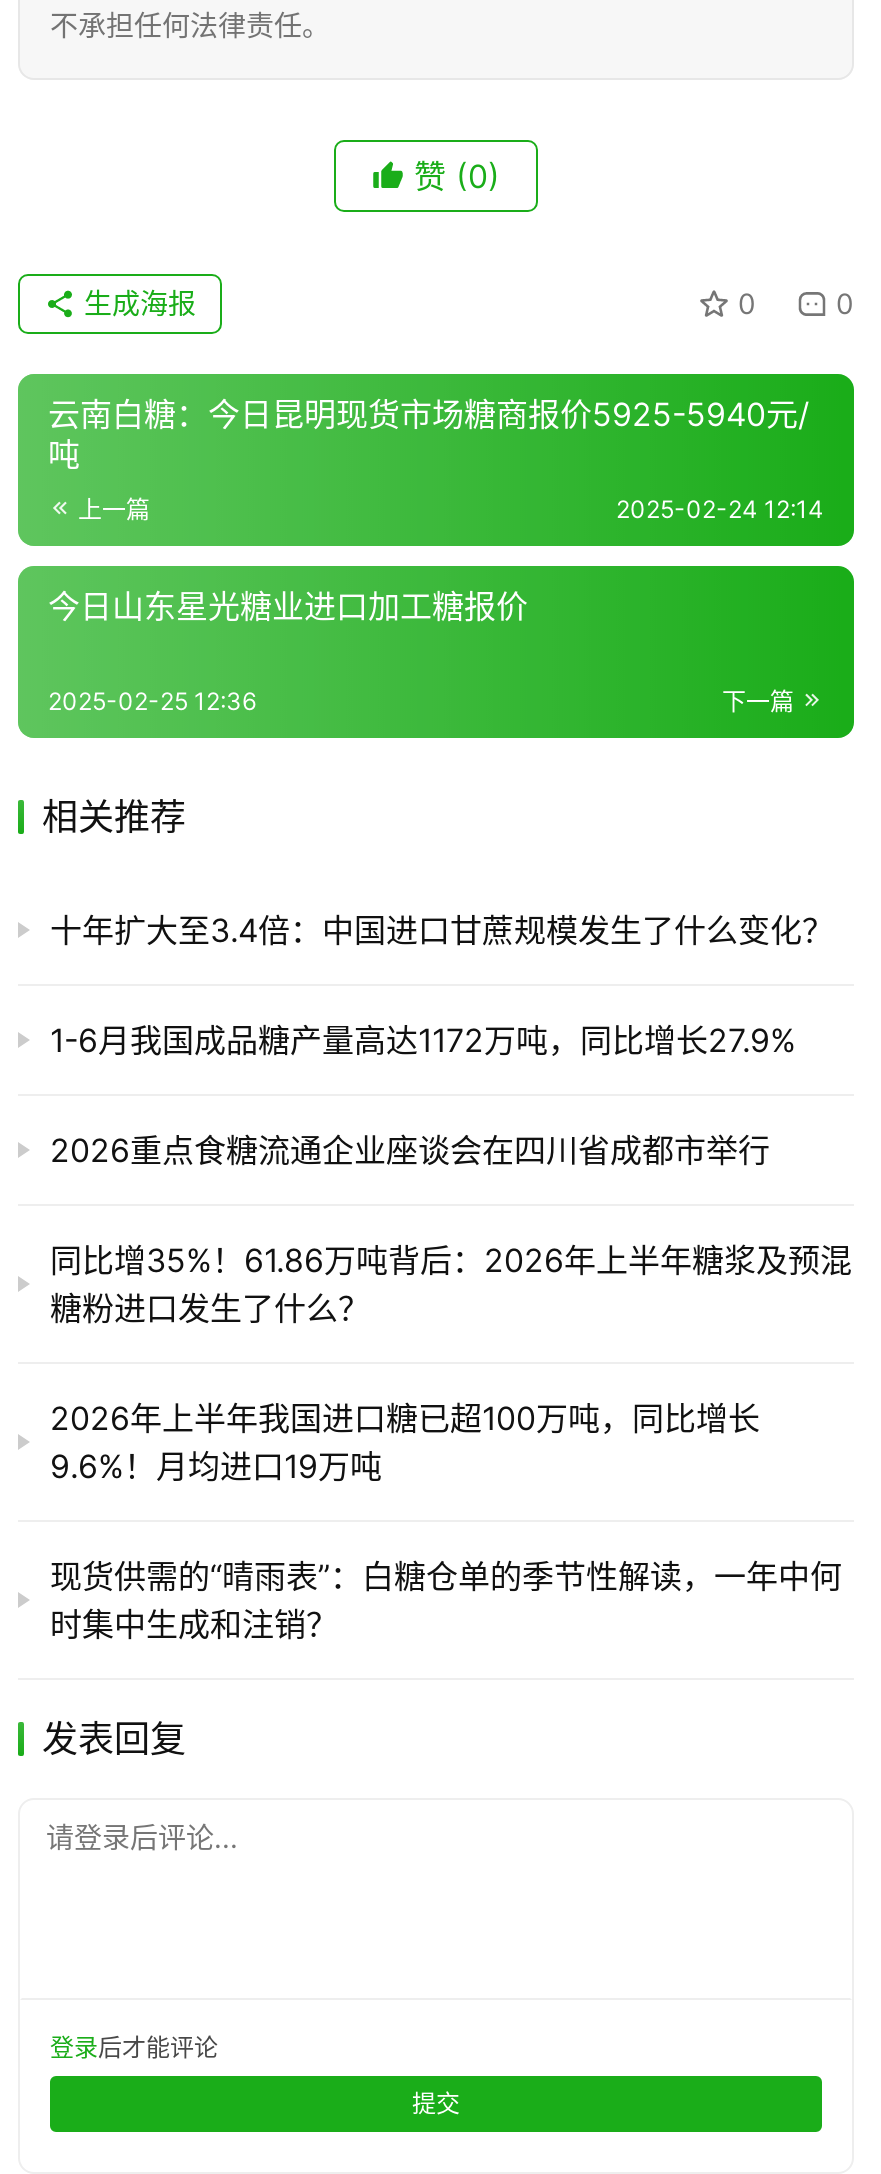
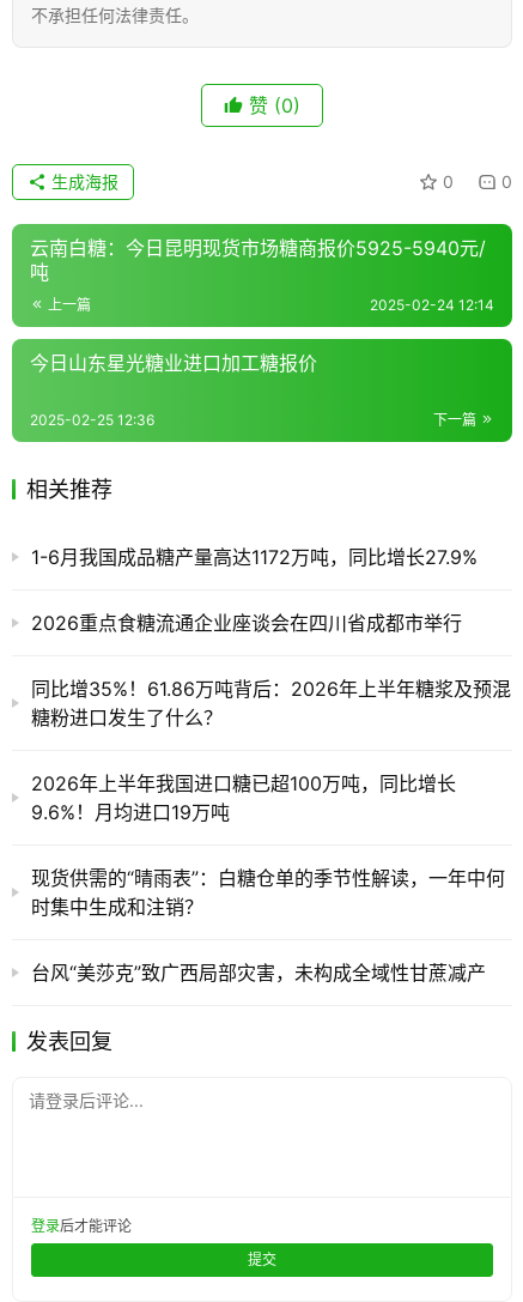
- 十年扩大至3.4倍：中国进口甘蔗规模发生了什么变化？

moved up: 1-6月我国成品糖产量高达1172万吨，同比增长27.9% | 2026重点食糖流通企业座谈会在四川省成都市举行 | 同比增35%！61.86万吨背后：2026年上半年糖浆及预混 | 糖粉进口发生了什么？ | 2026年上半年我国进口糖已超100万吨，同比增长 | 9.6%！月均进口19万吨 | 现货供需的“晴雨表”：白糖仓单的季节性解读，一年中何 | 时集中生成和注销？

+ 台风“美莎克”致广西局部灾害，未构成全域性甘蔗减产
